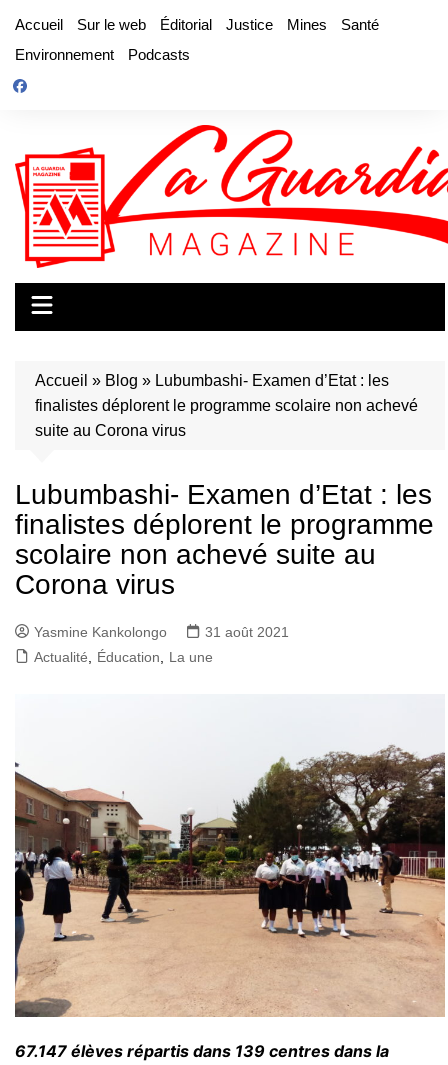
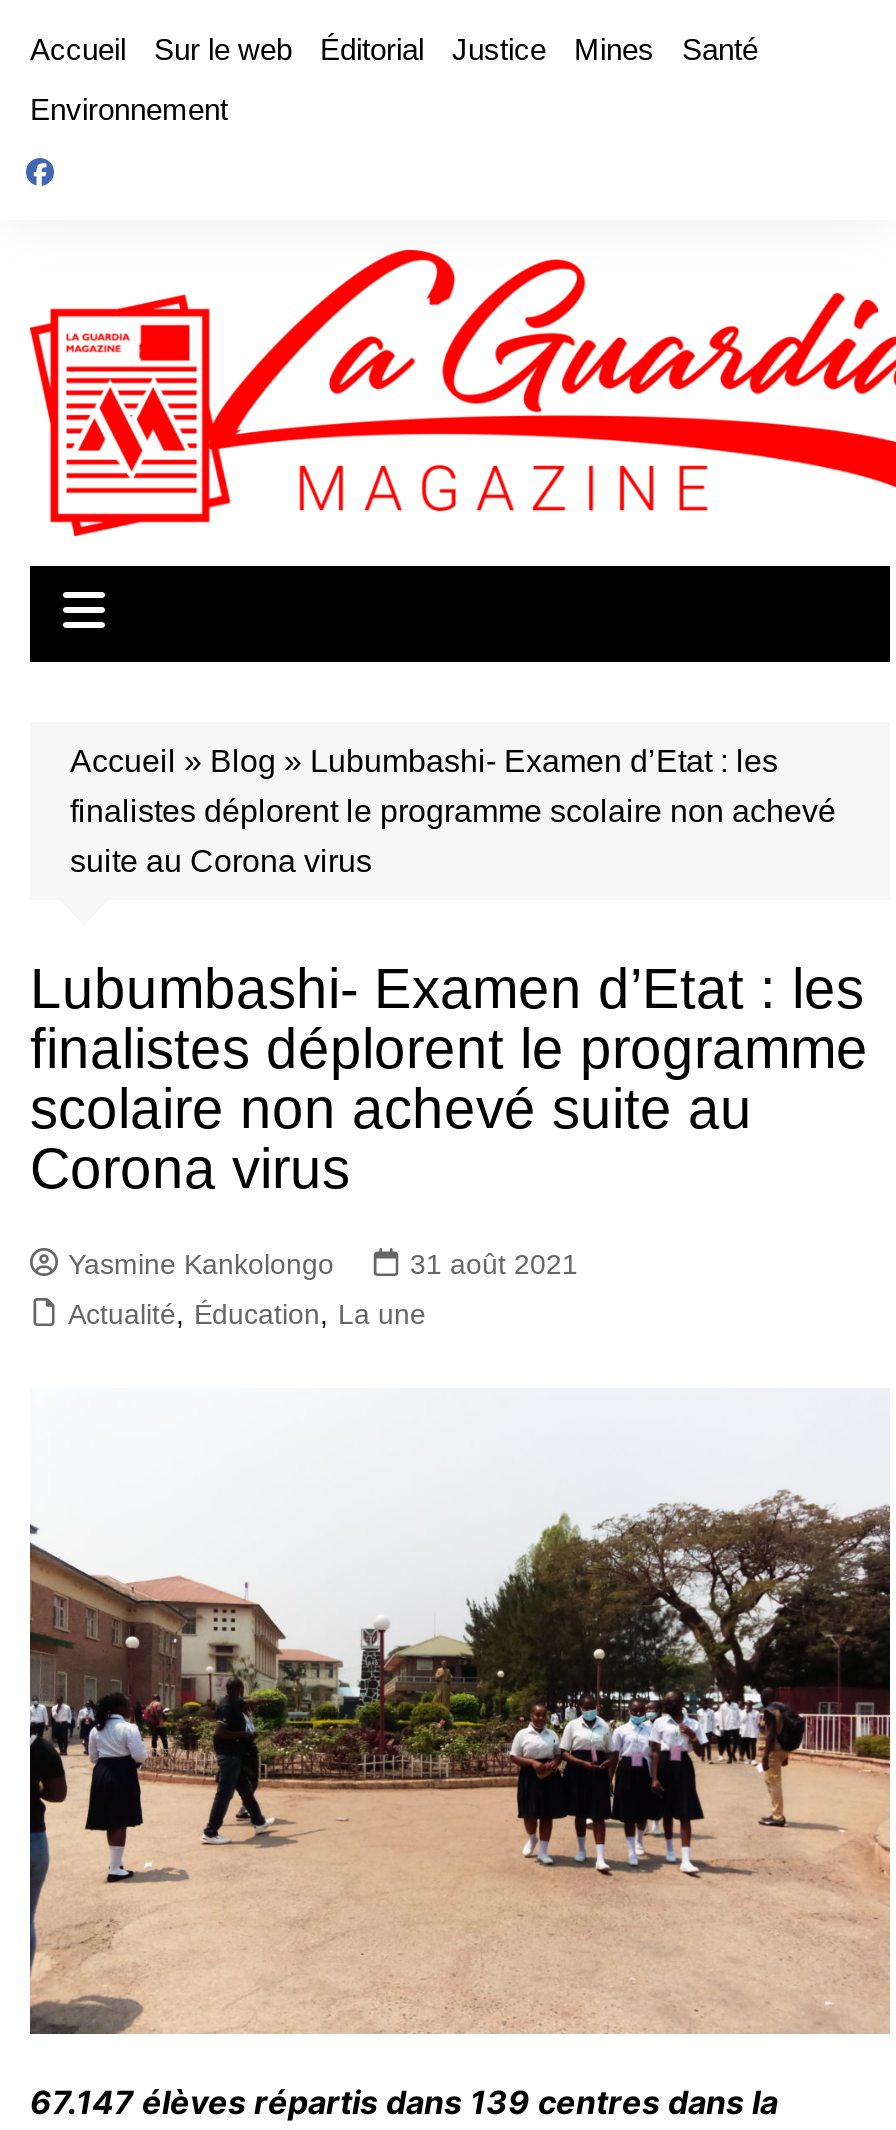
- Podcasts
